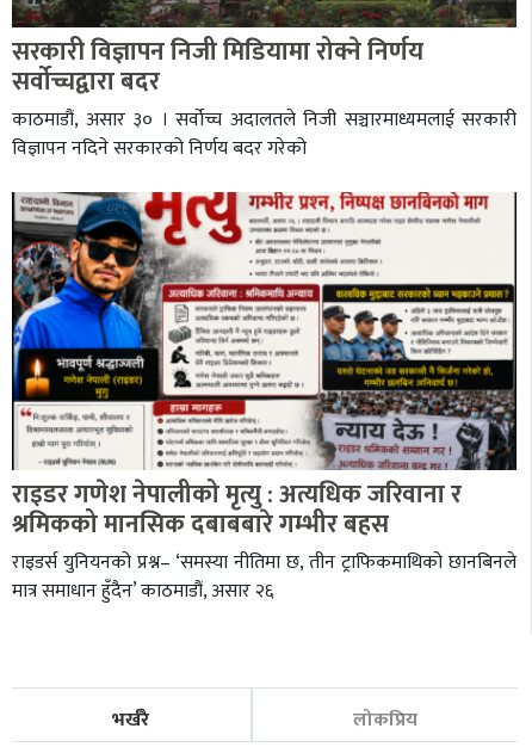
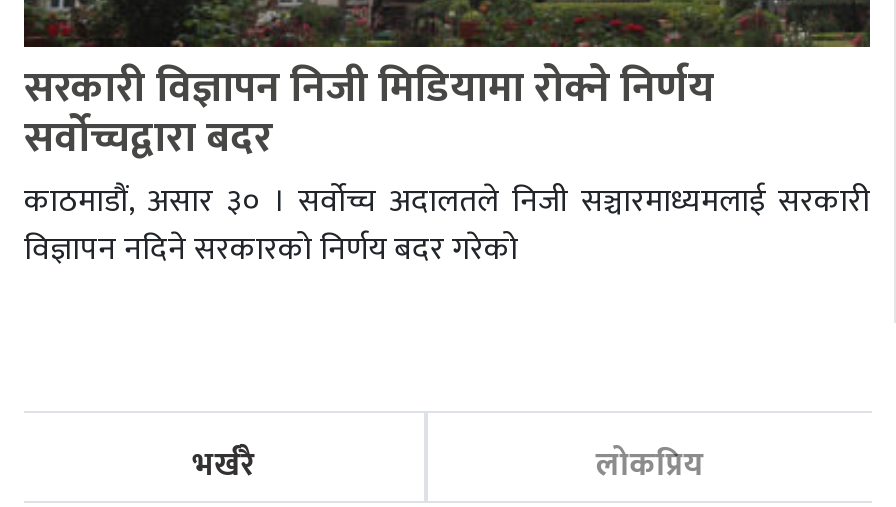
- [image]
- राइडर गणेश नेपालीको मृत्यु : अत्यधिक जरिवाना र
- श्रमिकको मानसिक दबाबबारे गम्भीर बहस
- राइडर्स युनियनको प्रश्न– ‘समस्या नीतिमा छ, तीन ट्राफिकमाथिको छानबिनले
- मात्र समाधान हुँदैन’ काठमाडौं, असार २६
